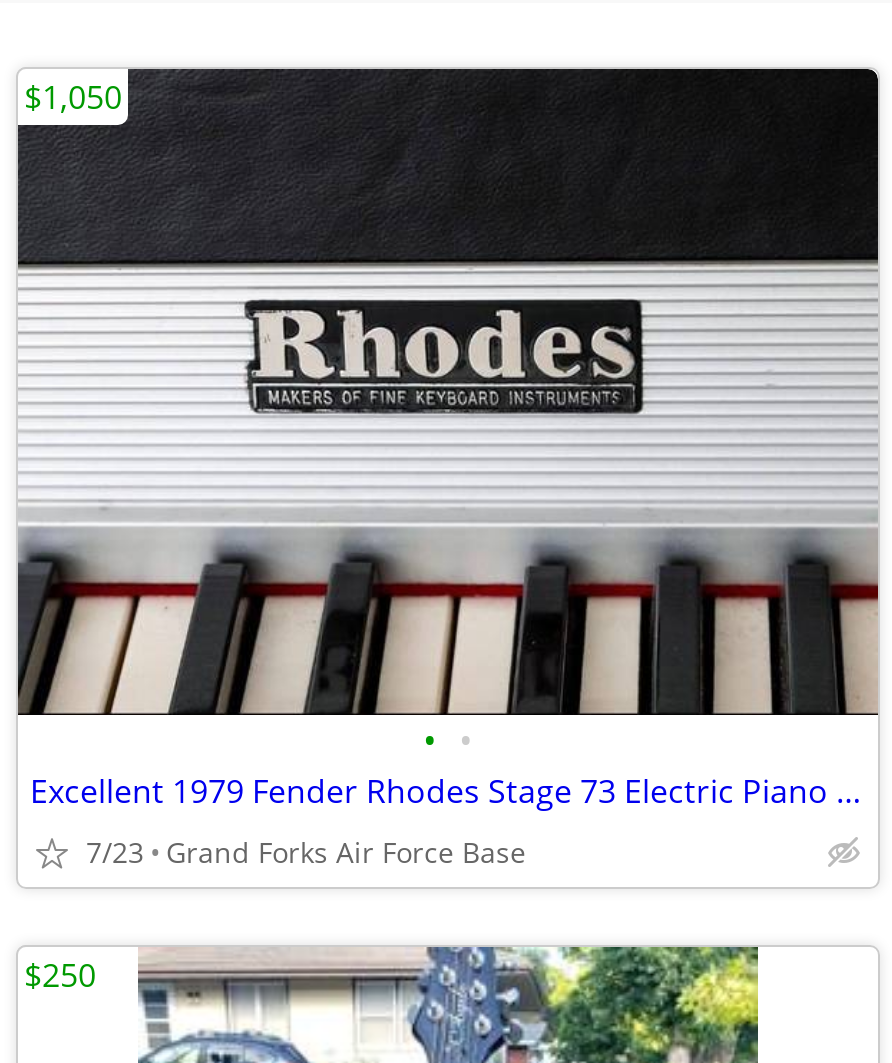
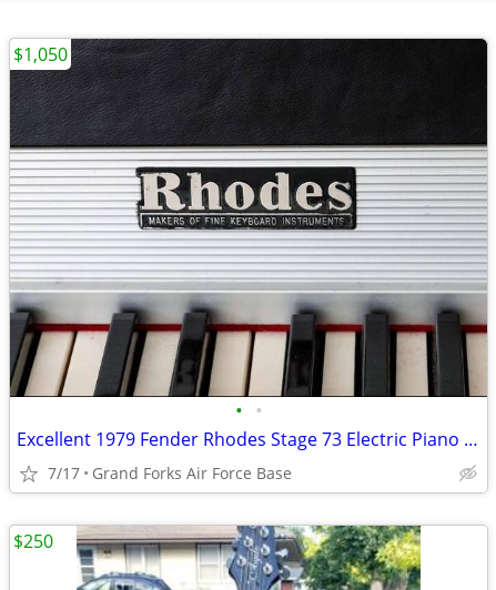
- 7/23 Grand Forks Air Force Base
+ 7/17 Grand Forks Air Force Base
